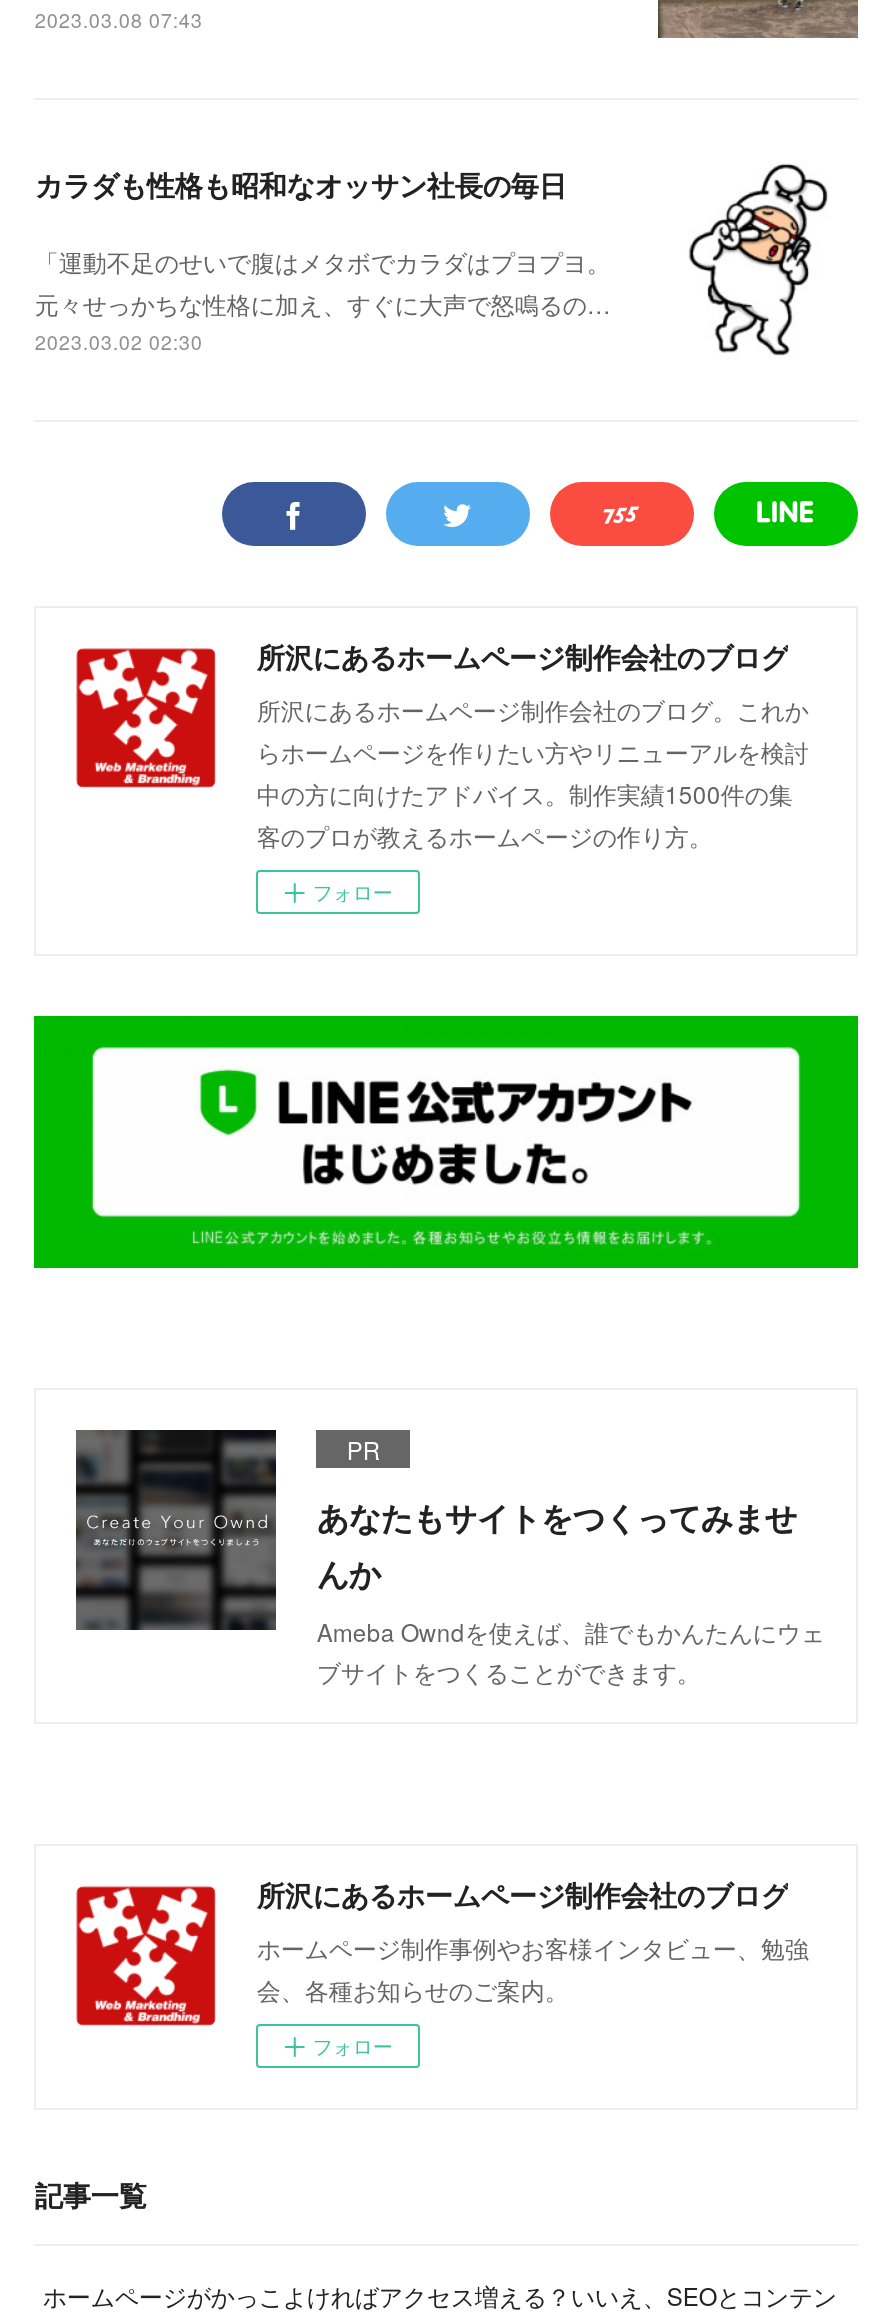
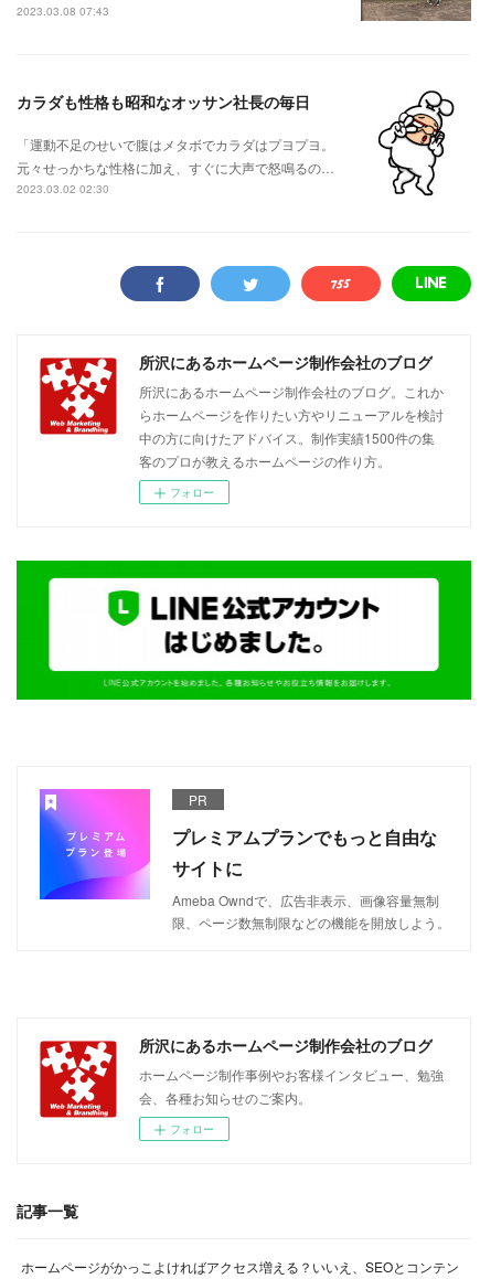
- [image]
- あなたもサイトをつくってみませ
- んか
- Ameba Owndを使えば、誰でもかんたんにウェ
- ブサイトをつくることができます。
+ [image]
+ プレミアムプランでもっと自由な
+ サイトに
+ Ameba Owndで、広告非表示、画像容量無制
+ 限、ページ数無制限などの機能を開放しよう。
